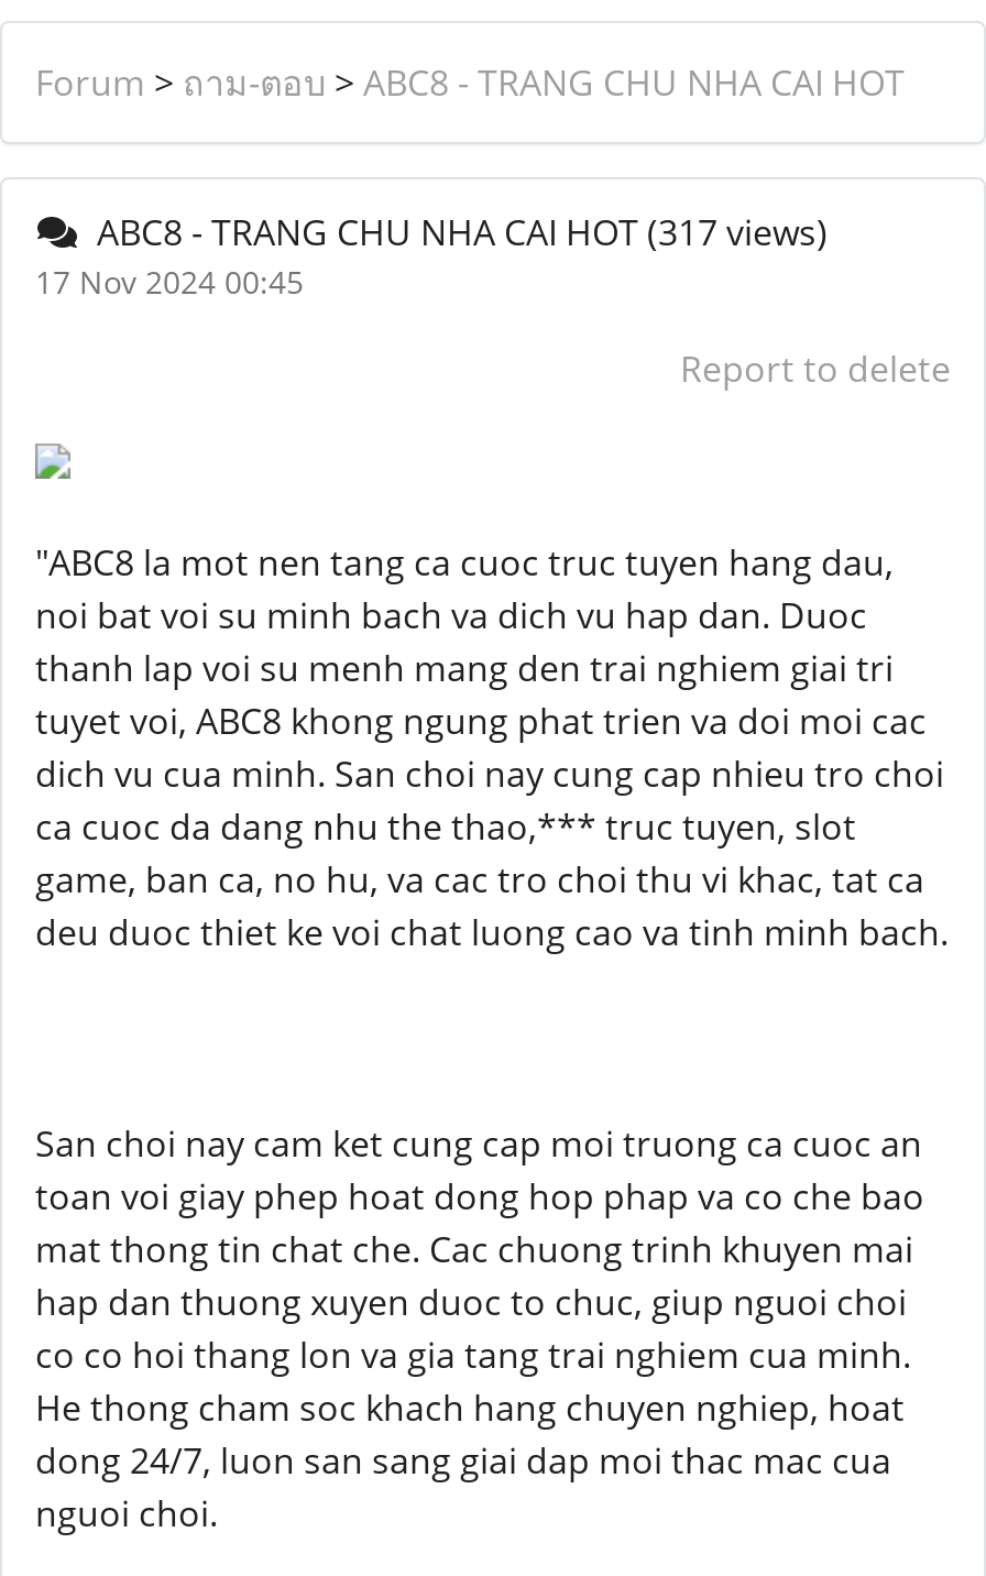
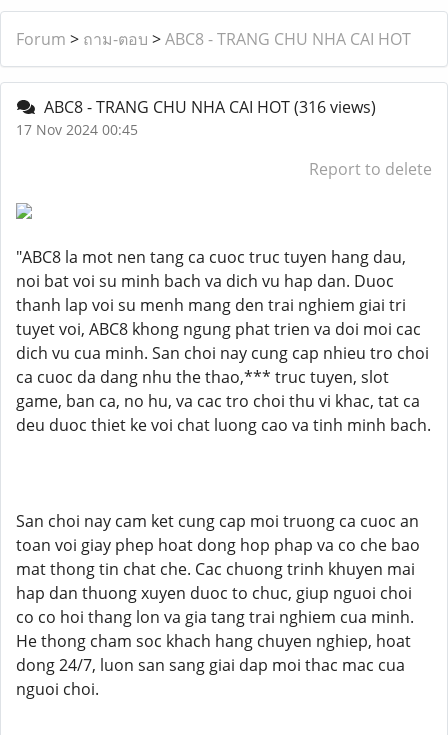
- ABC8 - TRANG CHU NHA CAI HOT (317 views)
+ ABC8 - TRANG CHU NHA CAI HOT (316 views)
